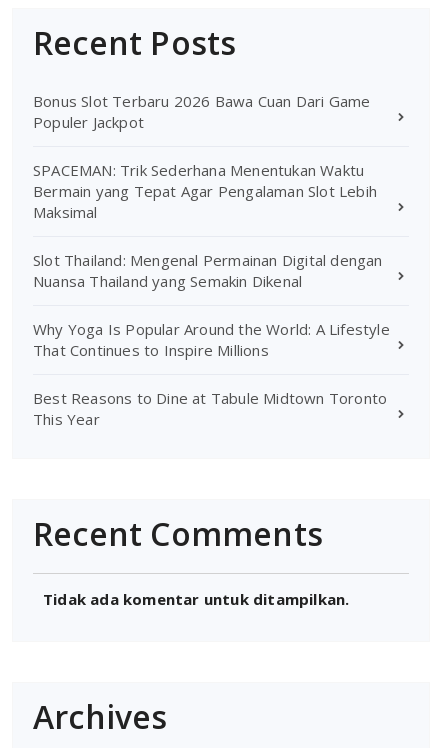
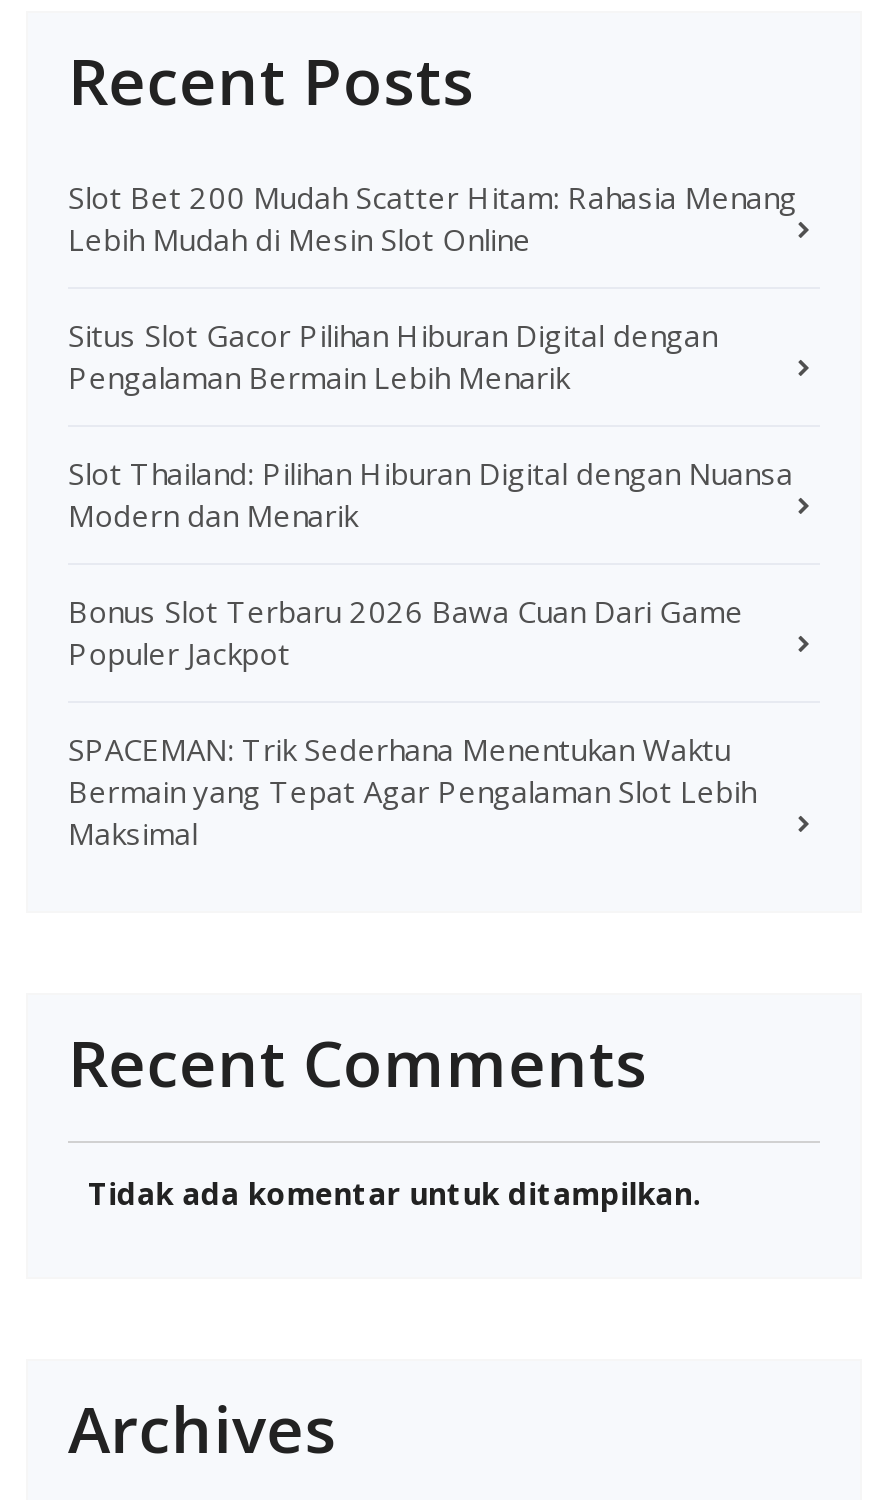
+ Slot Bet 200 Mudah Scatter Hitam: Rahasia Menang
+ Lebih Mudah di Mesin Slot Online
+ Situs Slot Gacor Pilihan Hiburan Digital dengan
+ Pengalaman Bermain Lebih Menarik
+ Slot Thailand: Pilihan Hiburan Digital dengan Nuansa
+ Modern dan Menarik

moved down: Bonus Slot Terbaru 2026 Bawa Cuan Dari Game | Populer Jackpot | SPACEMAN: Trik Sederhana Menentukan Waktu | Bermain yang Tepat Agar Pengalaman Slot Lebih | Maksimal

- Slot Thailand: Mengenal Permainan Digital dengan
- Nuansa Thailand yang Semakin Dikenal
- Why Yoga Is Popular Around the World: A Lifestyle
- That Continues to Inspire Millions
- Best Reasons to Dine at Tabule Midtown Toronto
- This Year
